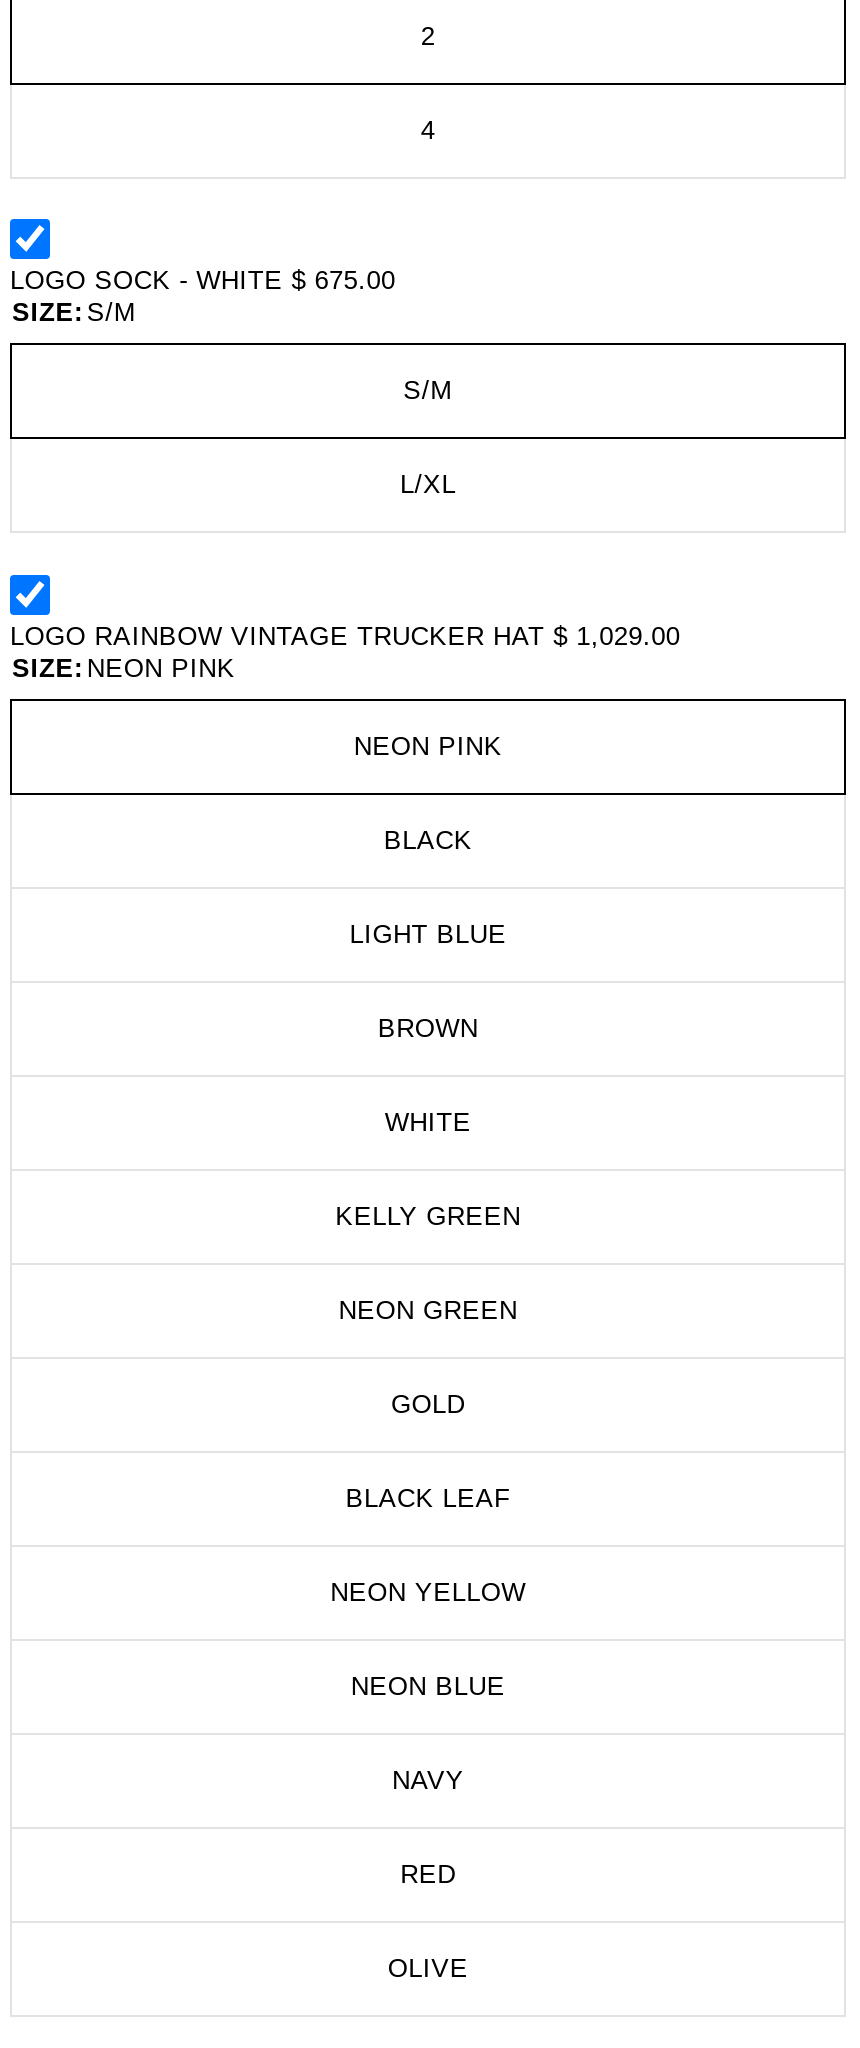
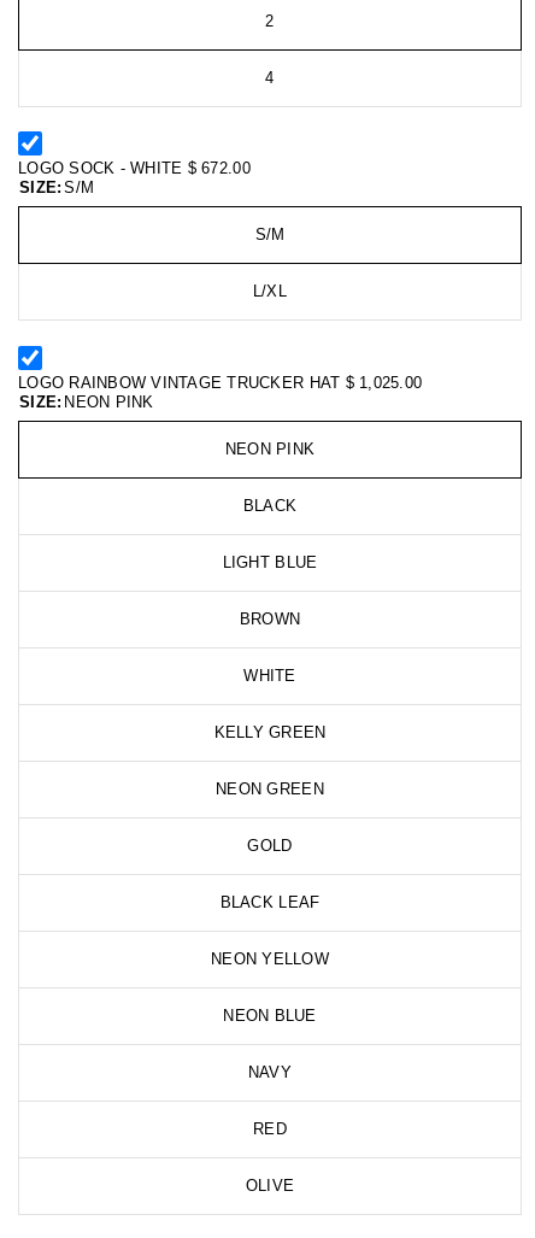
- LOGO SOCK - WHITE $ 675.00
+ LOGO SOCK - WHITE $ 672.00

- LOGO RAINBOW VINTAGE TRUCKER HAT $ 1,029.00
+ LOGO RAINBOW VINTAGE TRUCKER HAT $ 1,025.00
